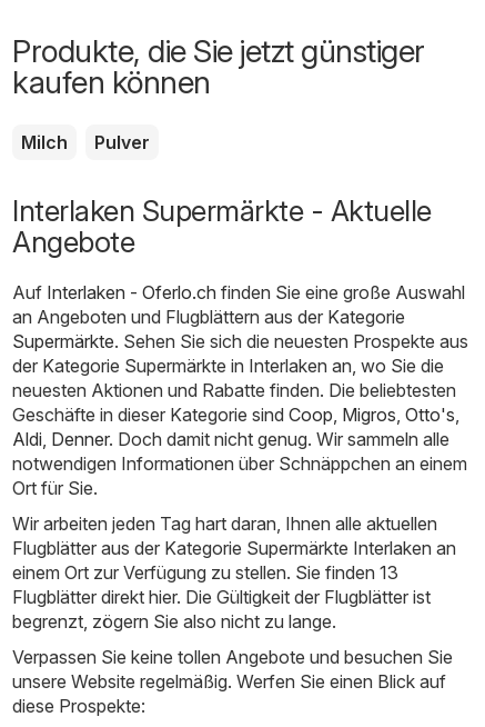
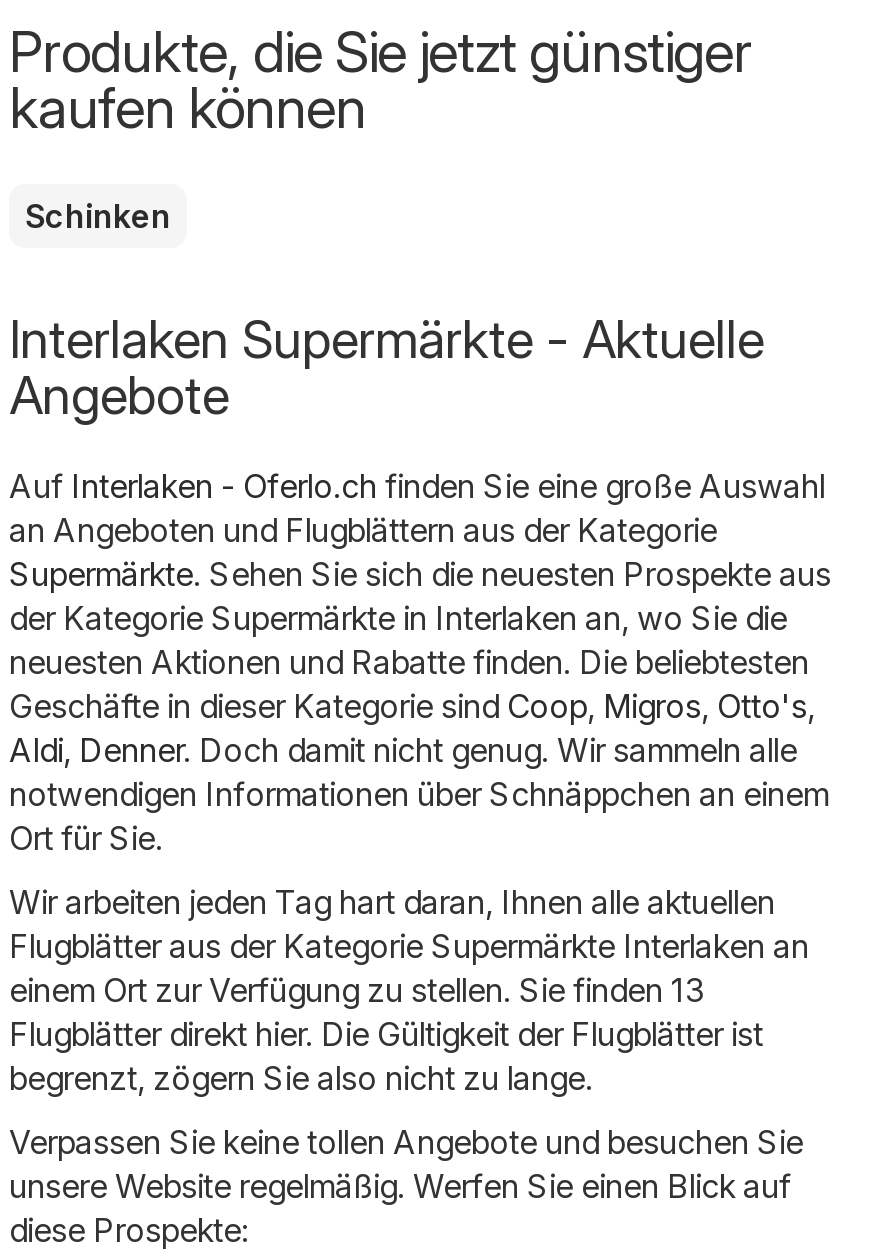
- Milch
- Pulver
+ Schinken
